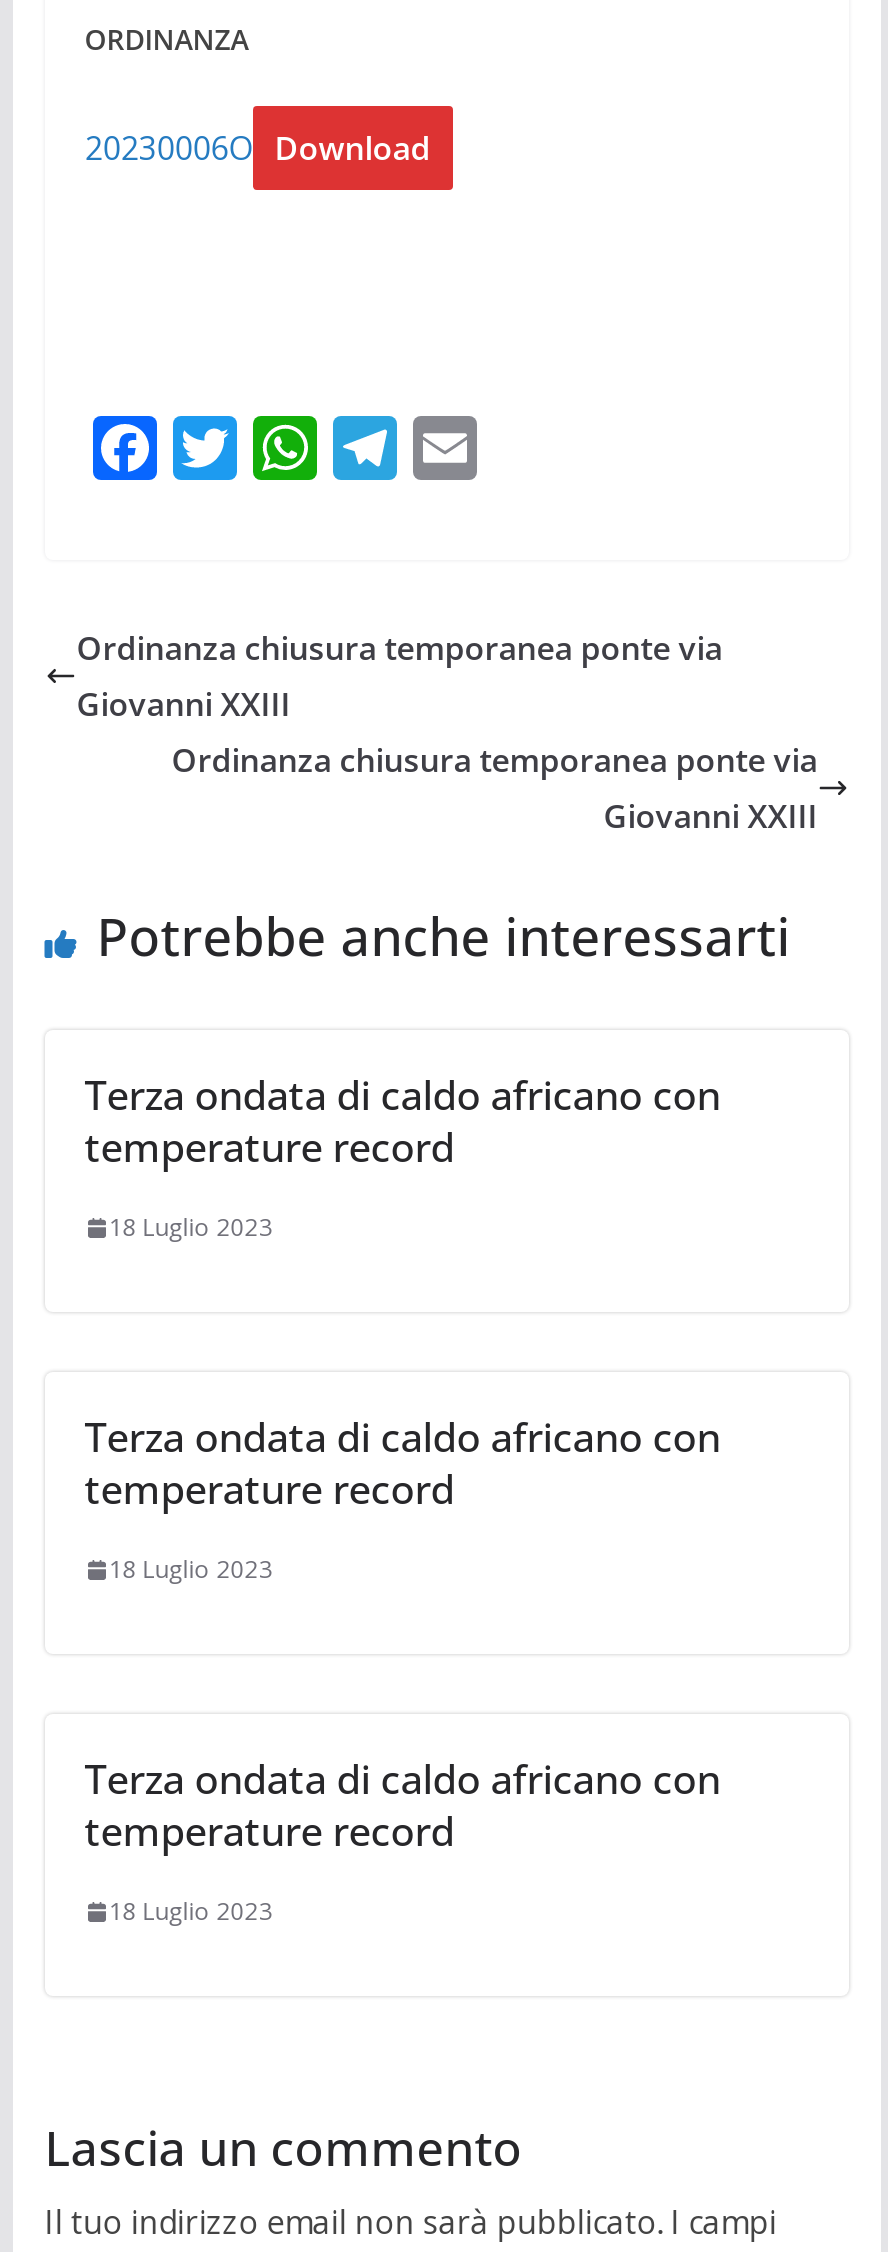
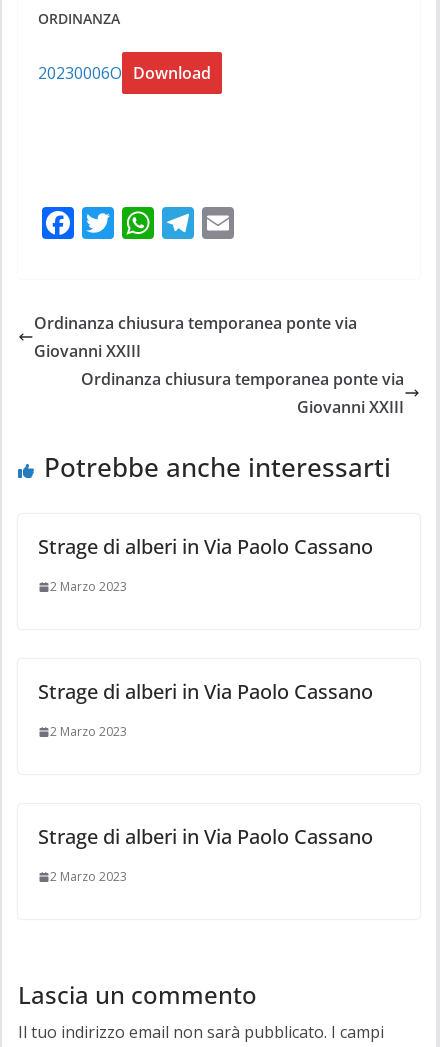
- Terza ondata di caldo africano con
- temperature record
+ Strage di alberi in Via Paolo Cassano

- 18 Luglio 2023
+ 2 Marzo 2023

- Terza ondata di caldo africano con
- temperature record
+ Strage di alberi in Via Paolo Cassano

- 18 Luglio 2023
+ 2 Marzo 2023

- Terza ondata di caldo africano con
- temperature record
+ Strage di alberi in Via Paolo Cassano

- 18 Luglio 2023
+ 2 Marzo 2023
